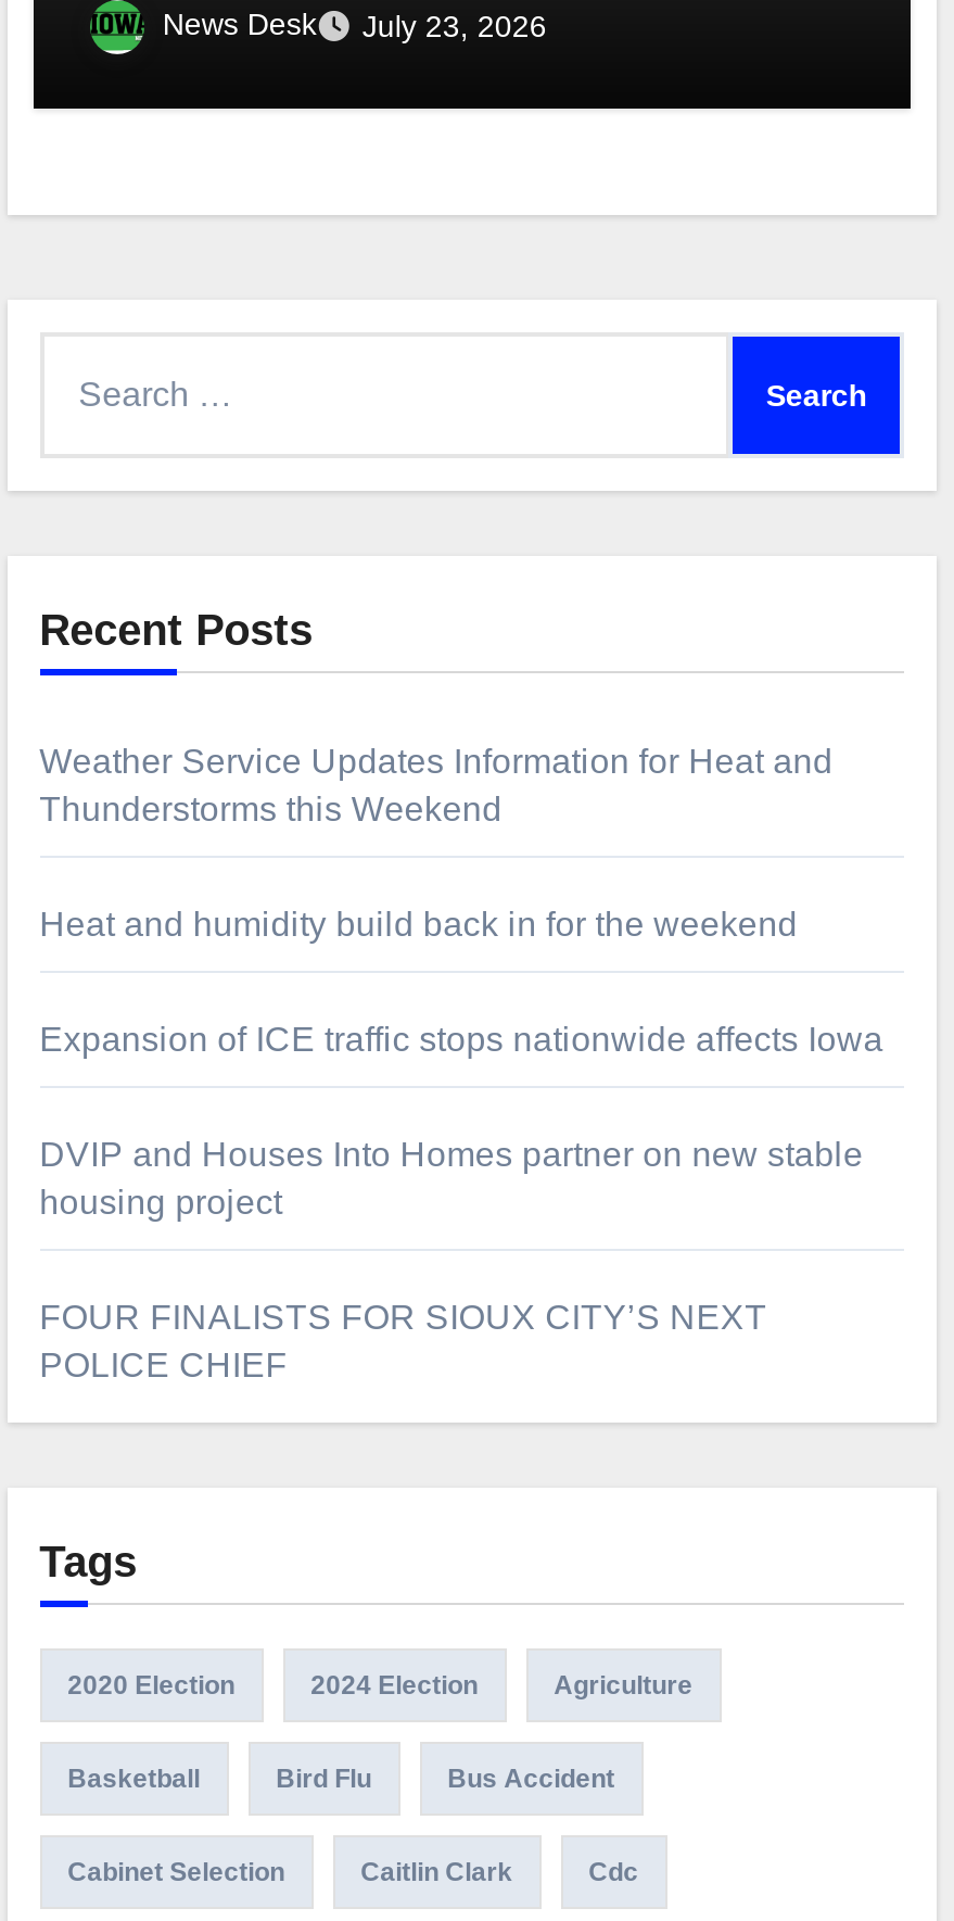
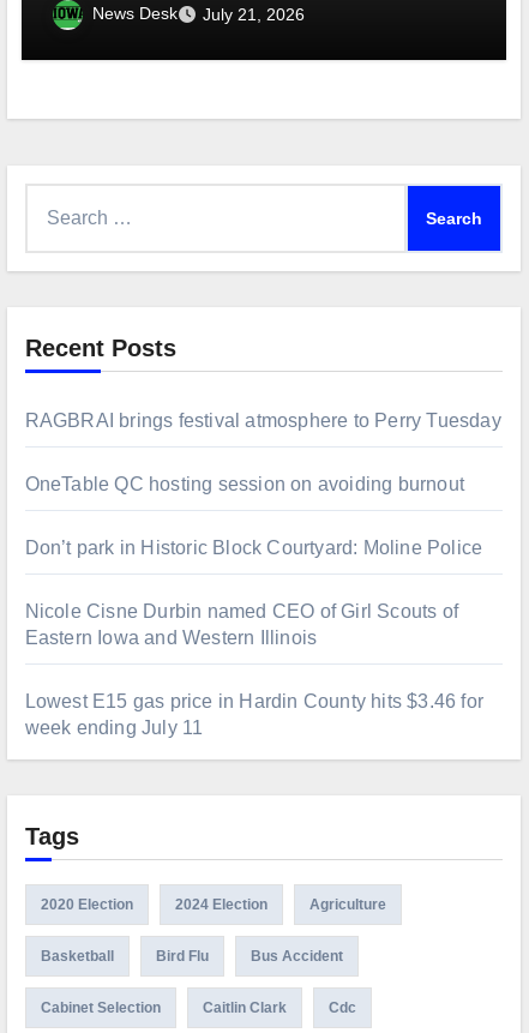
- News Desk July 23, 2026
+ News Desk July 21, 2026

- Weather Service Updates Information for Heat and
- Thunderstorms this Weekend
+ RAGBRAI brings festival atmosphere to Perry Tuesday

- Heat and humidity build back in for the weekend
+ OneTable QC hosting session on avoiding burnout

- Expansion of ICE traffic stops nationwide affects Iowa
+ Don’t park in Historic Block Courtyard: Moline Police

- DVIP and Houses Into Homes partner on new stable
- housing project
+ Nicole Cisne Durbin named CEO of Girl Scouts of
+ Eastern Iowa and Western Illinois

- FOUR FINALISTS FOR SIOUX CITY’S NEXT
- POLICE CHIEF
+ Lowest E15 gas price in Hardin County hits $3.46 for
+ week ending July 11
